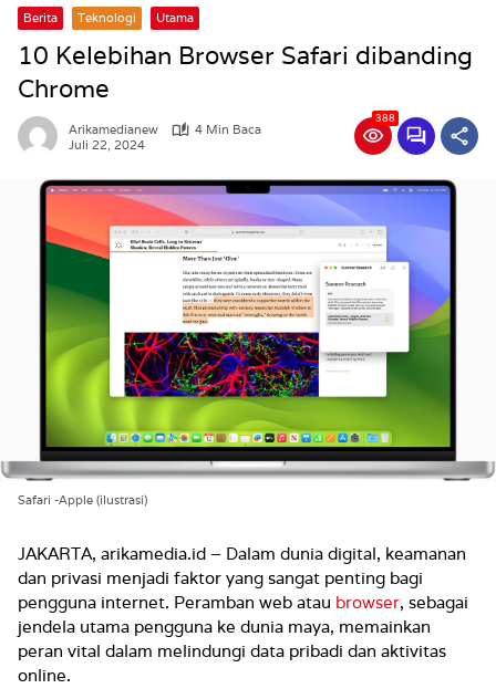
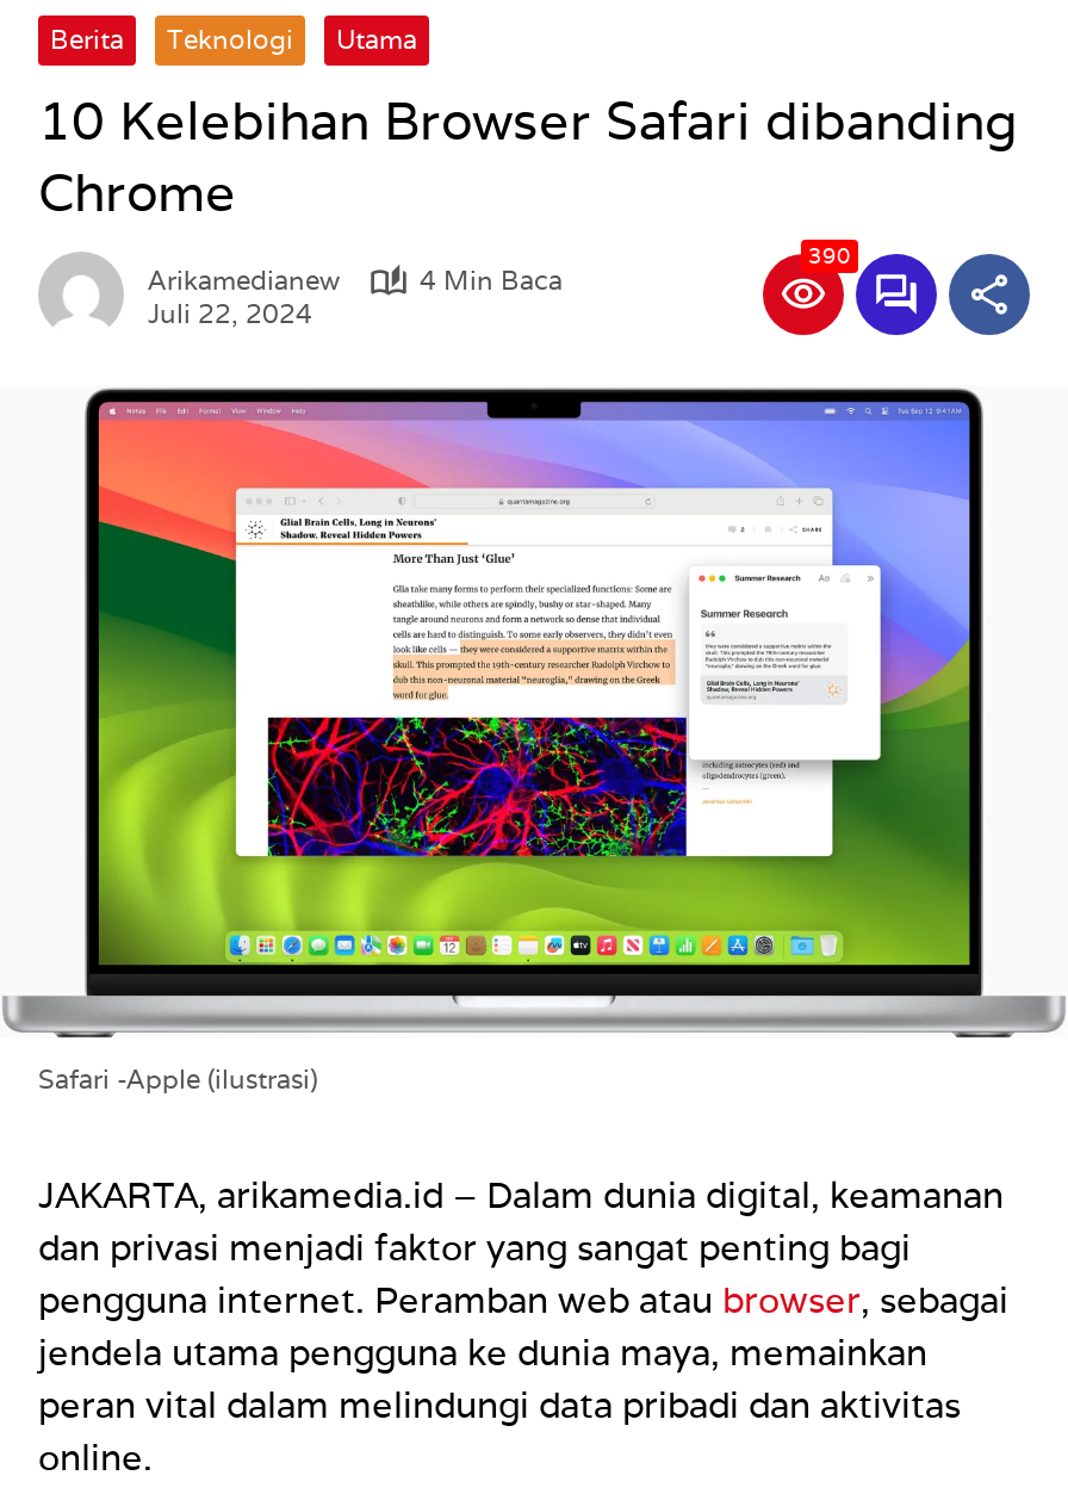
- 388
+ 390
